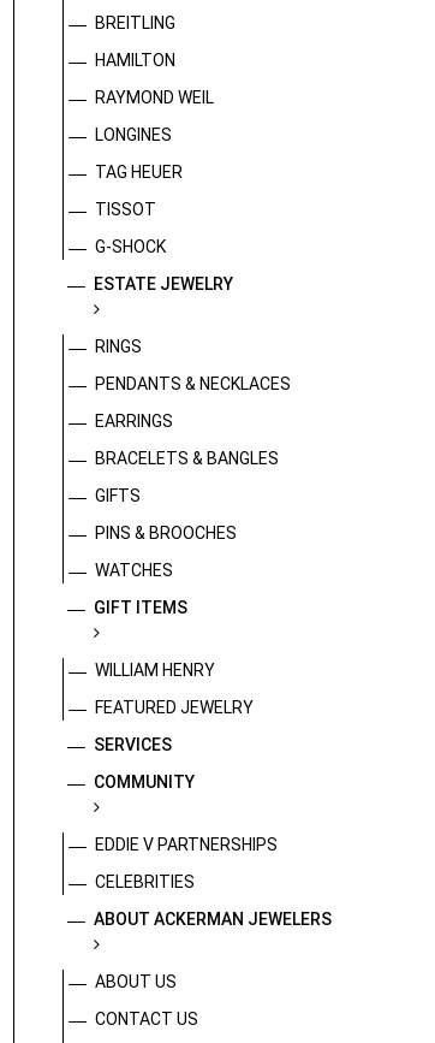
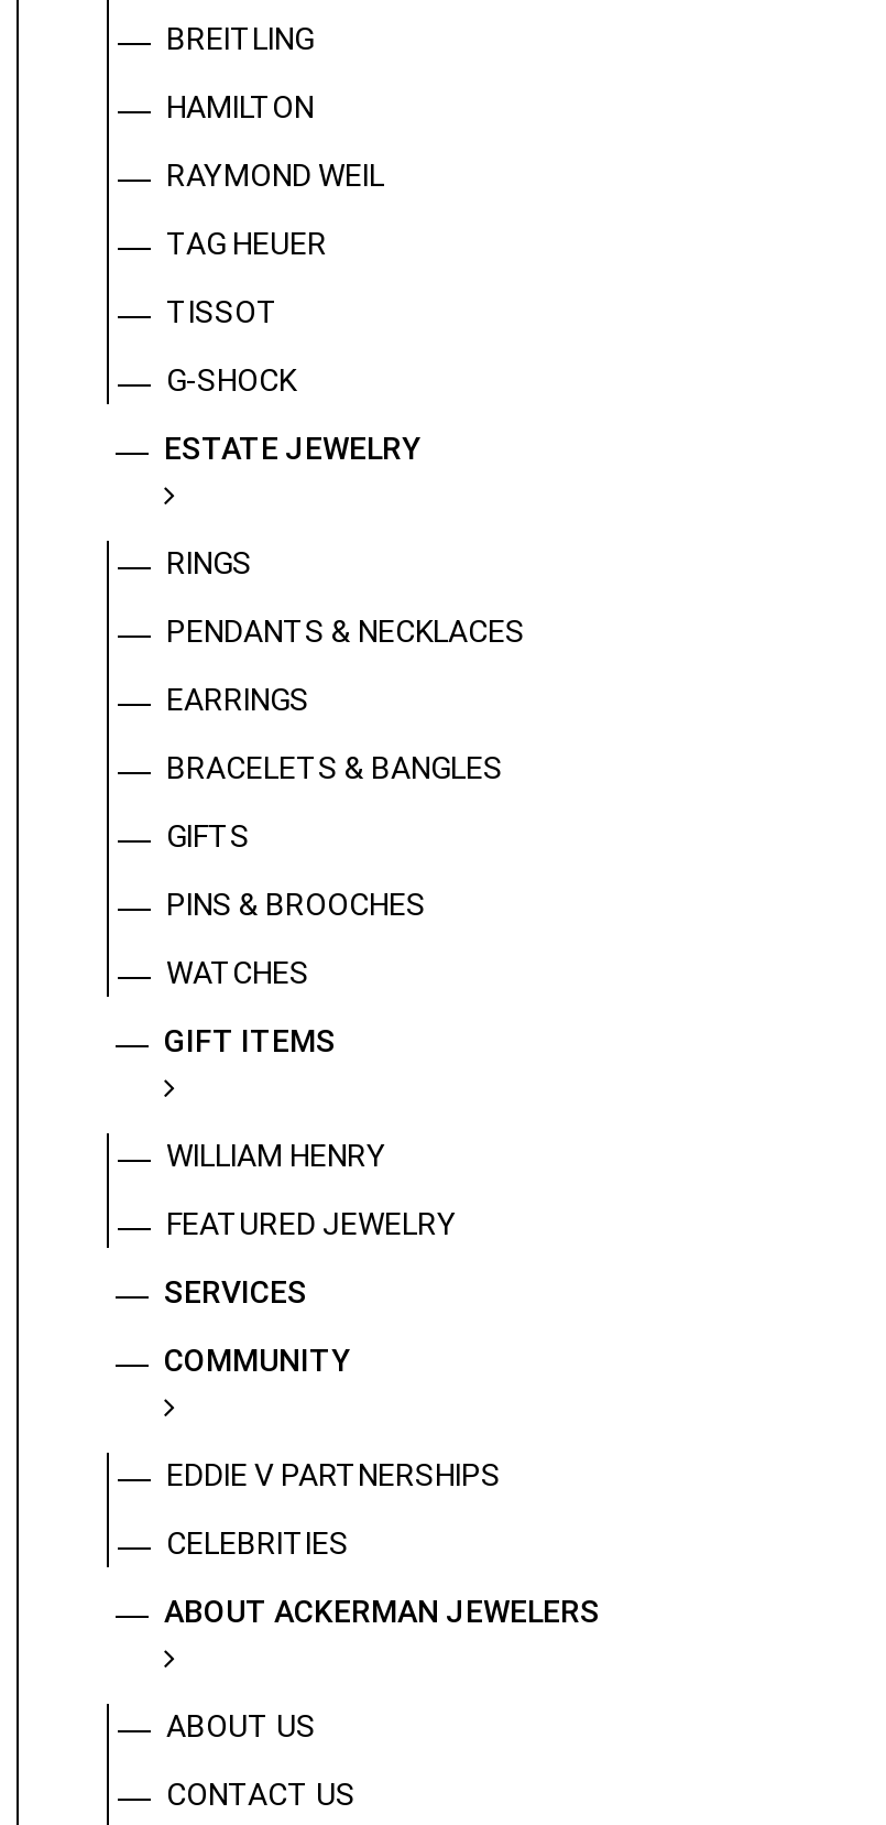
- LONGINES
